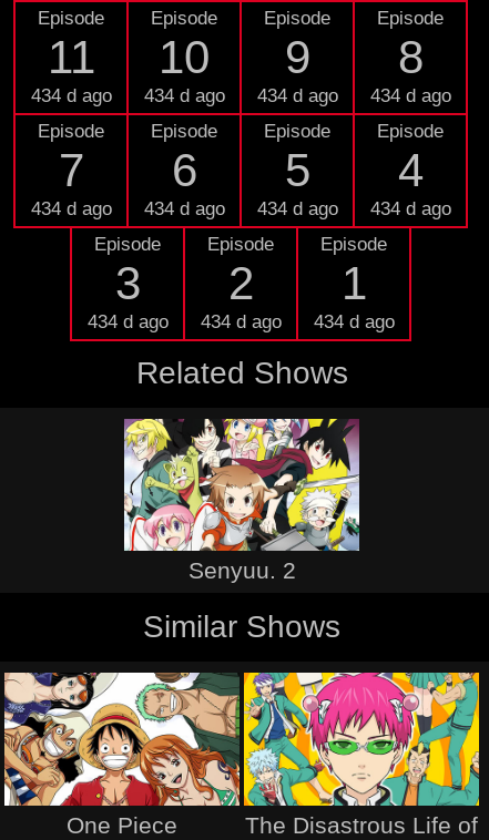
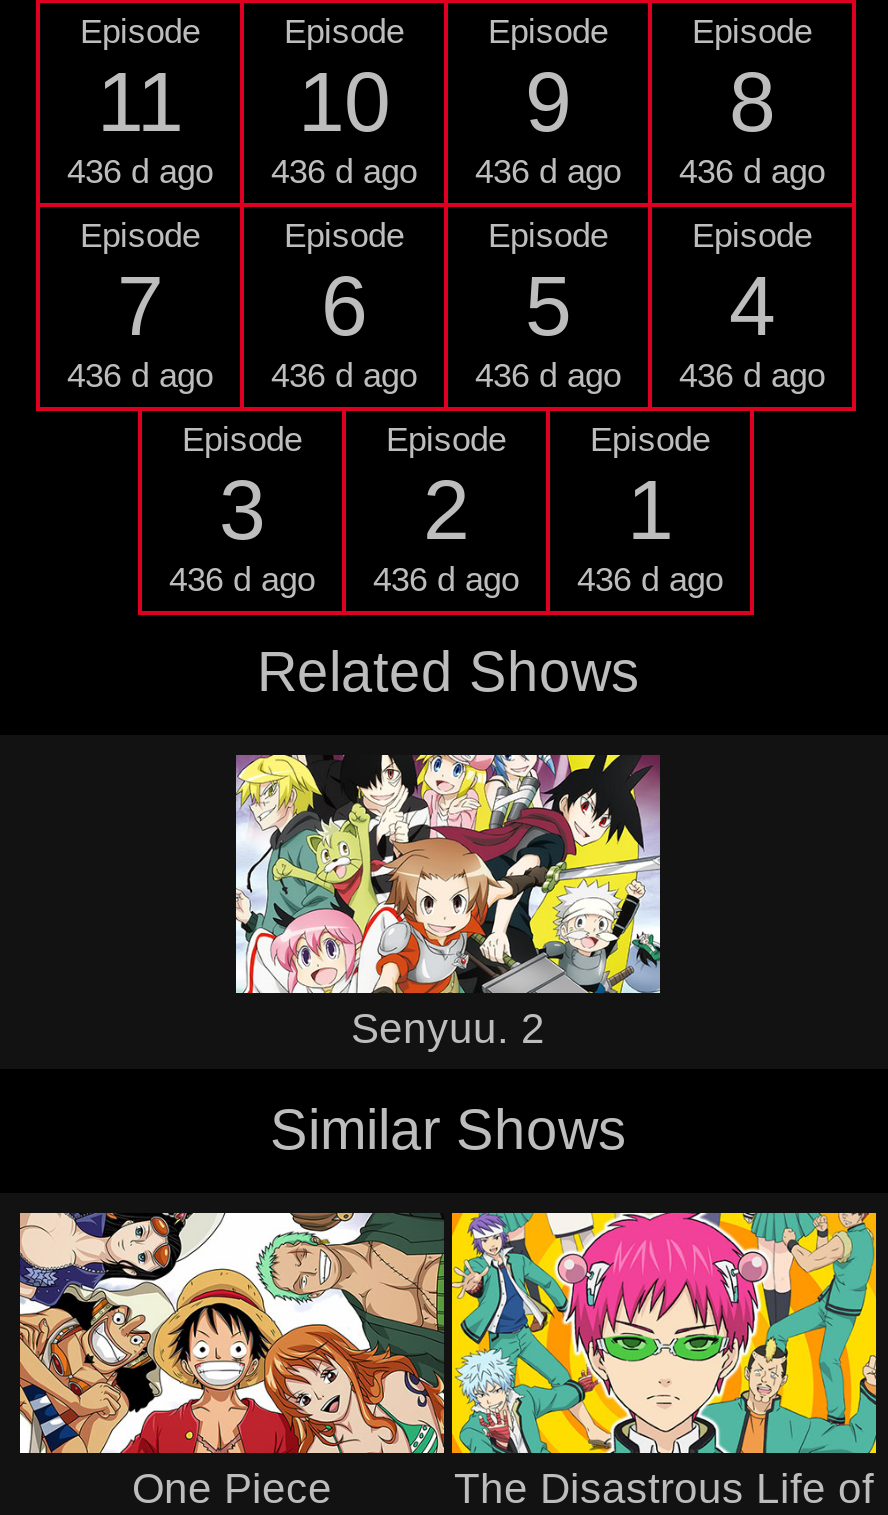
- 434 d ago
+ 436 d ago

- 434 d ago
+ 436 d ago

- 434 d ago
+ 436 d ago

- 434 d ago
+ 436 d ago

- 434 d ago
+ 436 d ago

- 434 d ago
+ 436 d ago

- 434 d ago
+ 436 d ago

- 434 d ago
+ 436 d ago

- 434 d ago
+ 436 d ago

- 434 d ago
+ 436 d ago

- 434 d ago
+ 436 d ago
